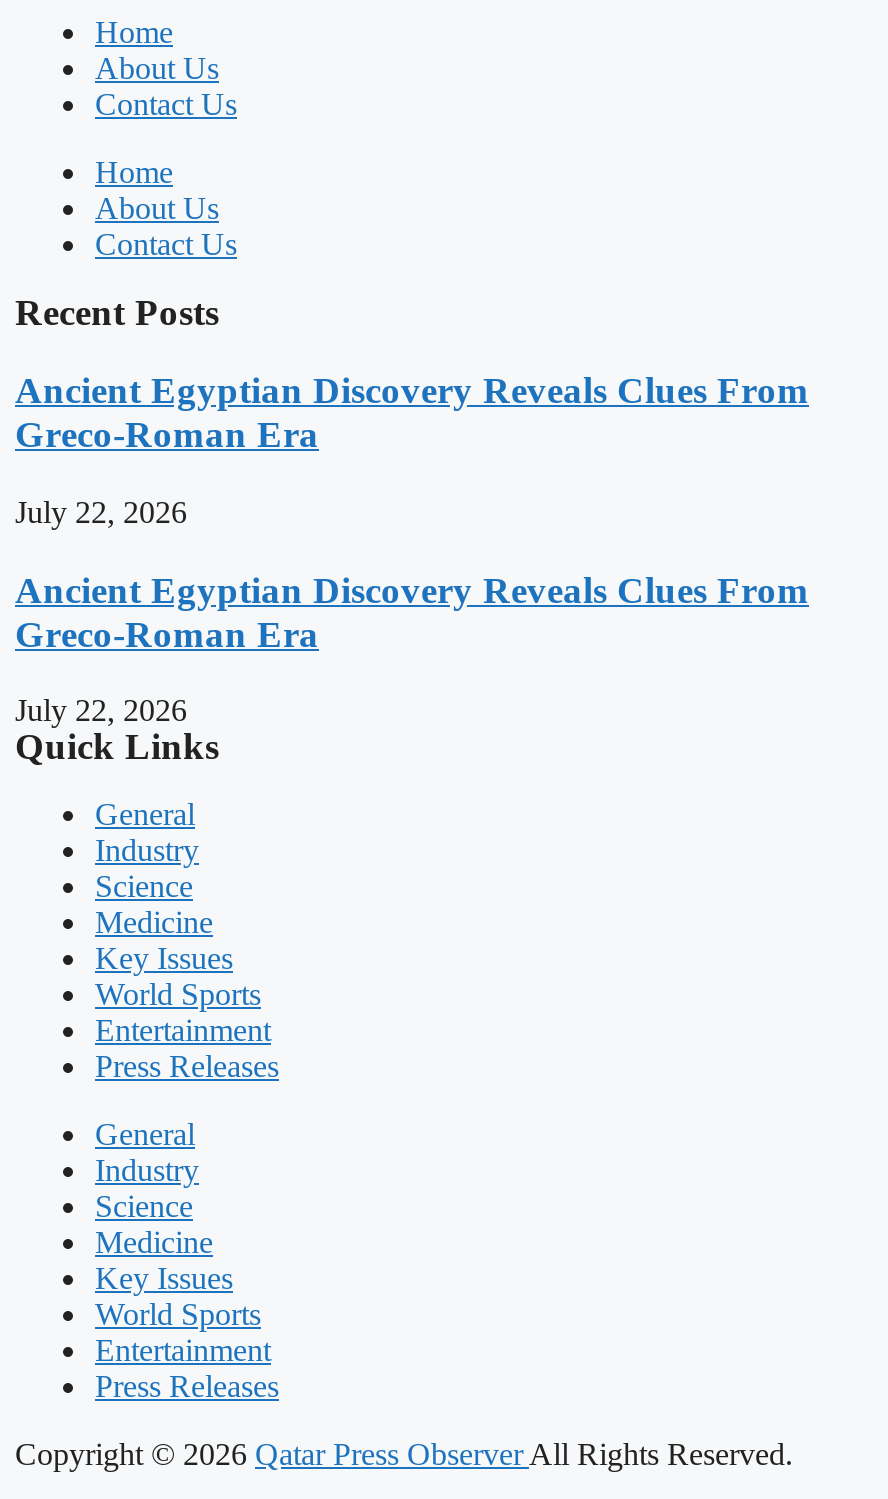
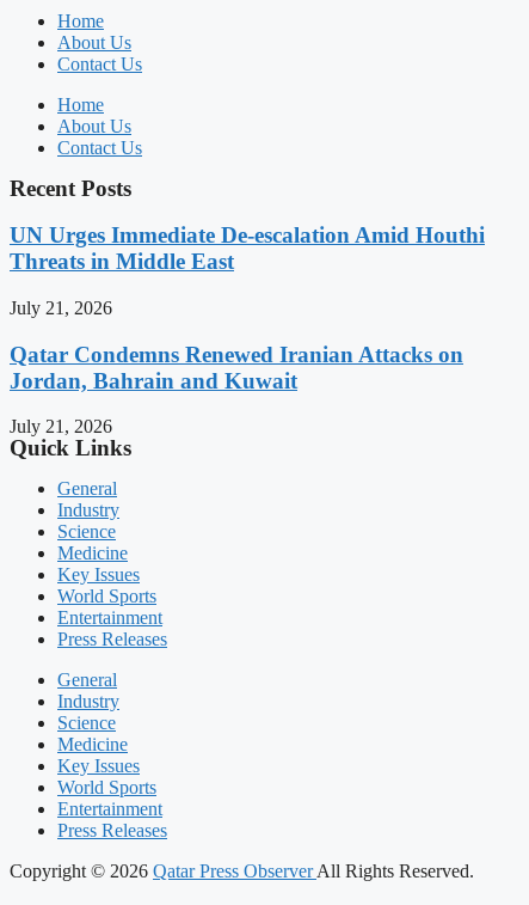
- Ancient Egyptian Discovery Reveals Clues From
- Greco-Roman Era
+ UN Urges Immediate De-escalation Amid Houthi
+ Threats in Middle East

- July 22, 2026
+ July 21, 2026

- Ancient Egyptian Discovery Reveals Clues From
- Greco-Roman Era
+ Qatar Condemns Renewed Iranian Attacks on
+ Jordan, Bahrain and Kuwait

- July 22, 2026
+ July 21, 2026
